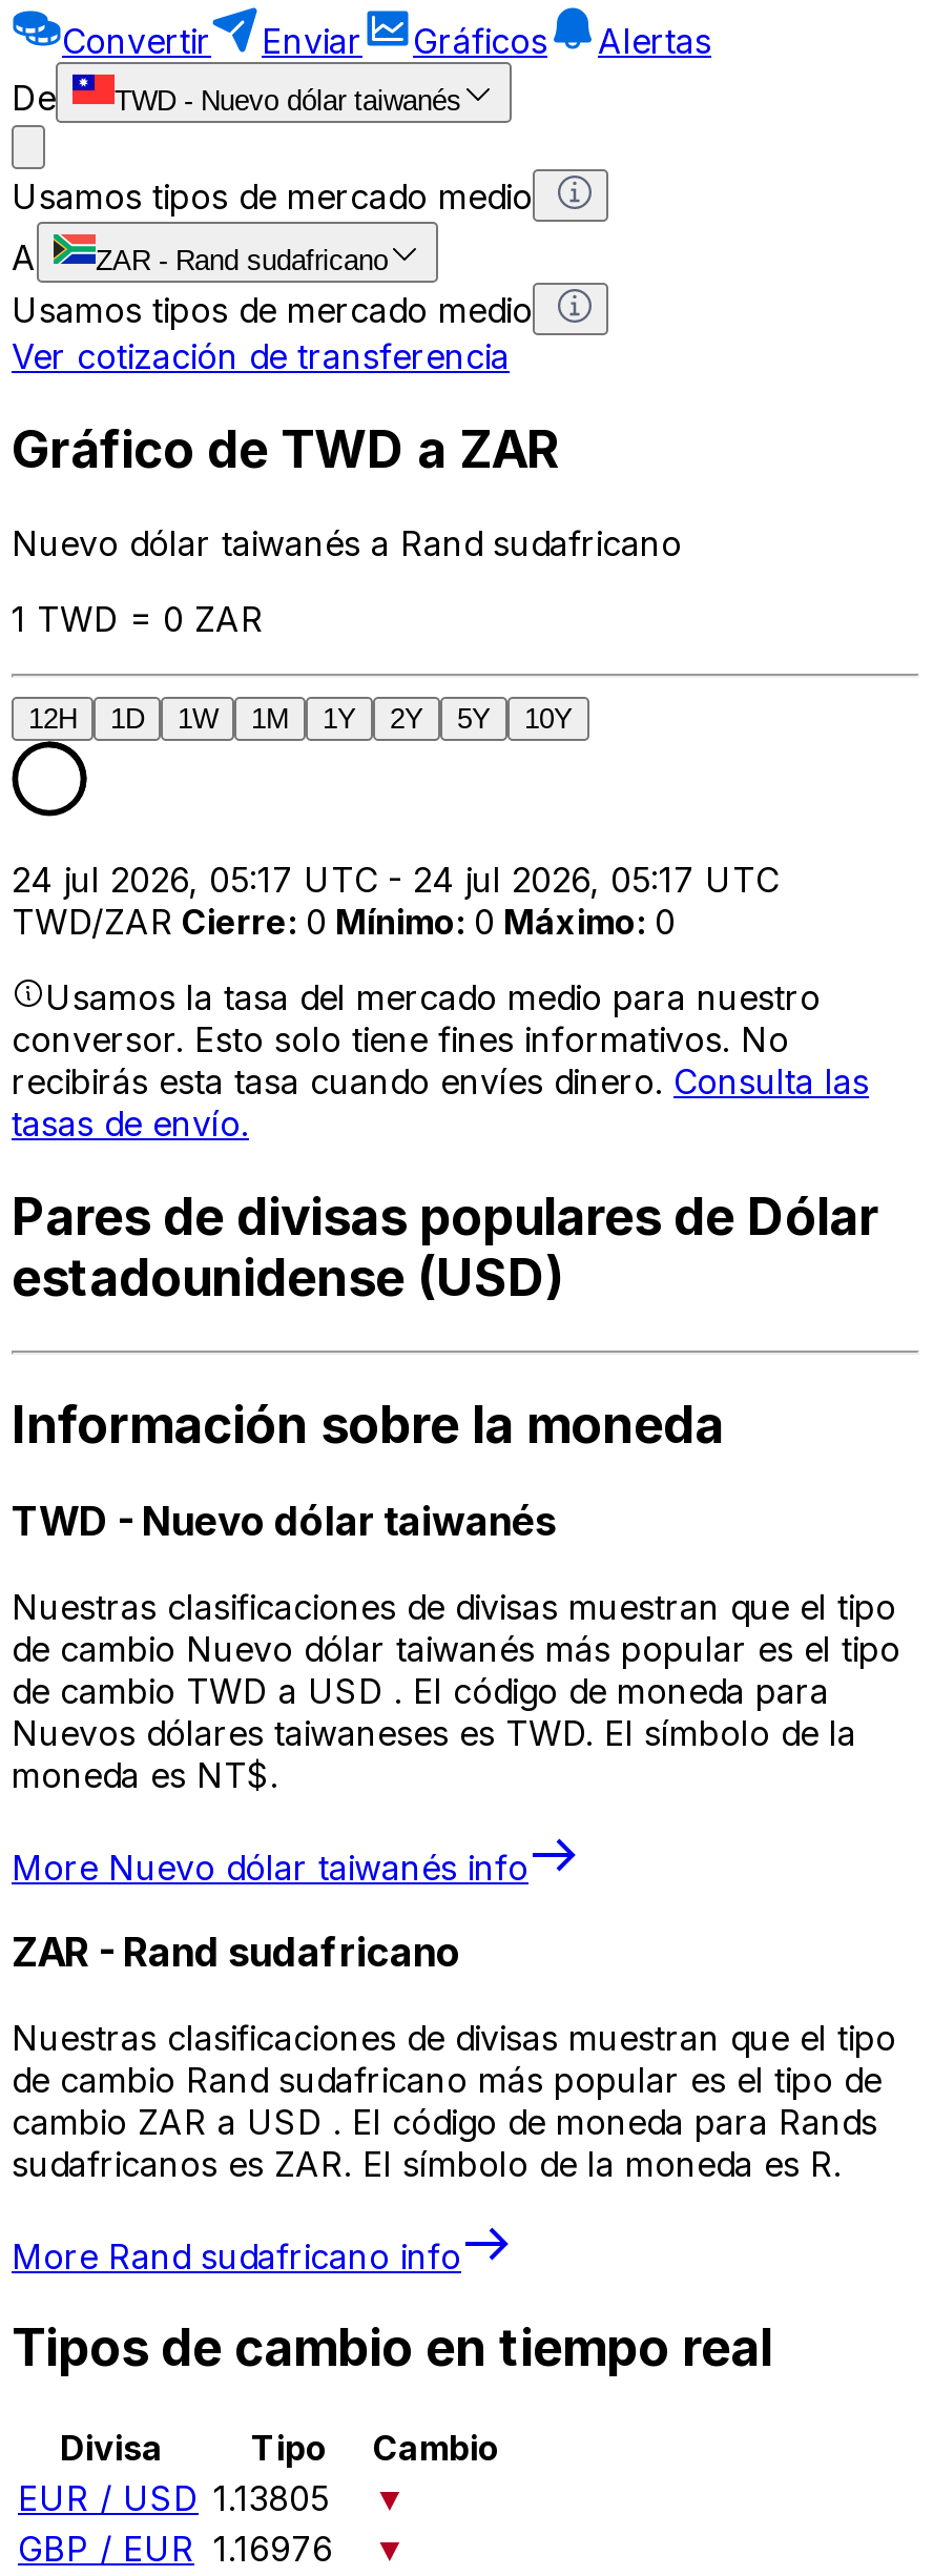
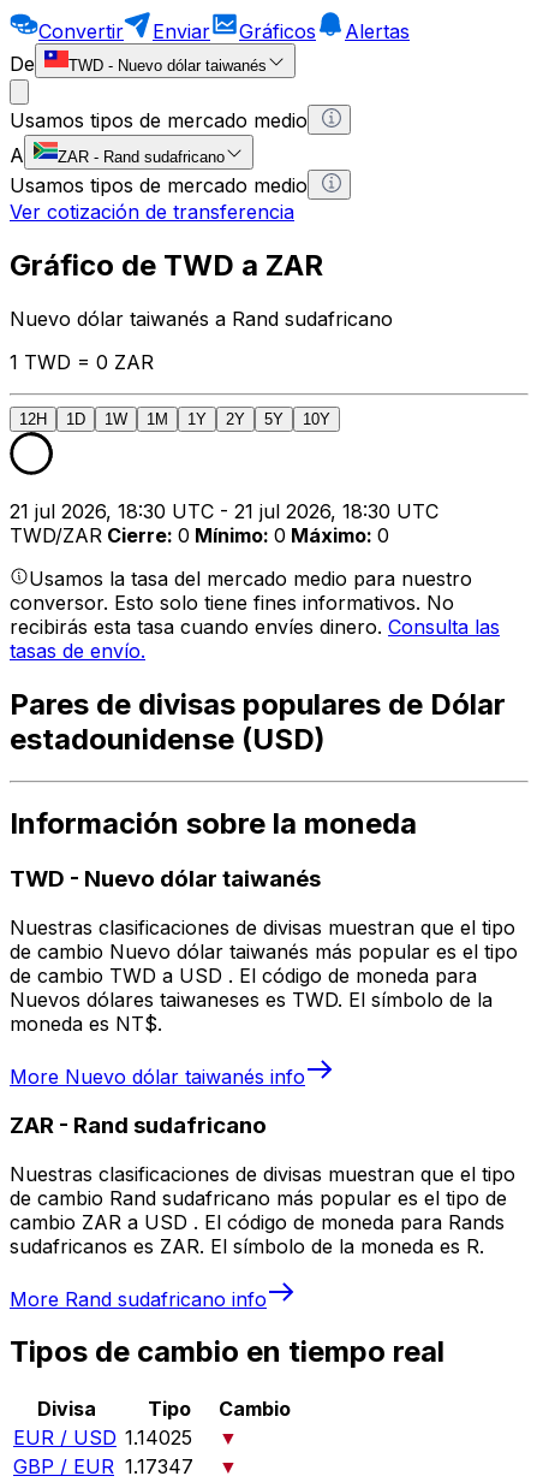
- 24 jul 2026, 05:17 UTC - 24 jul 2026, 05:17 UTC
+ 21 jul 2026, 18:30 UTC - 21 jul 2026, 18:30 UTC

- EUR / USD 1.13805
+ EUR / USD 1.14025

- GBP / EUR 1.16976
+ GBP / EUR 1.17347
